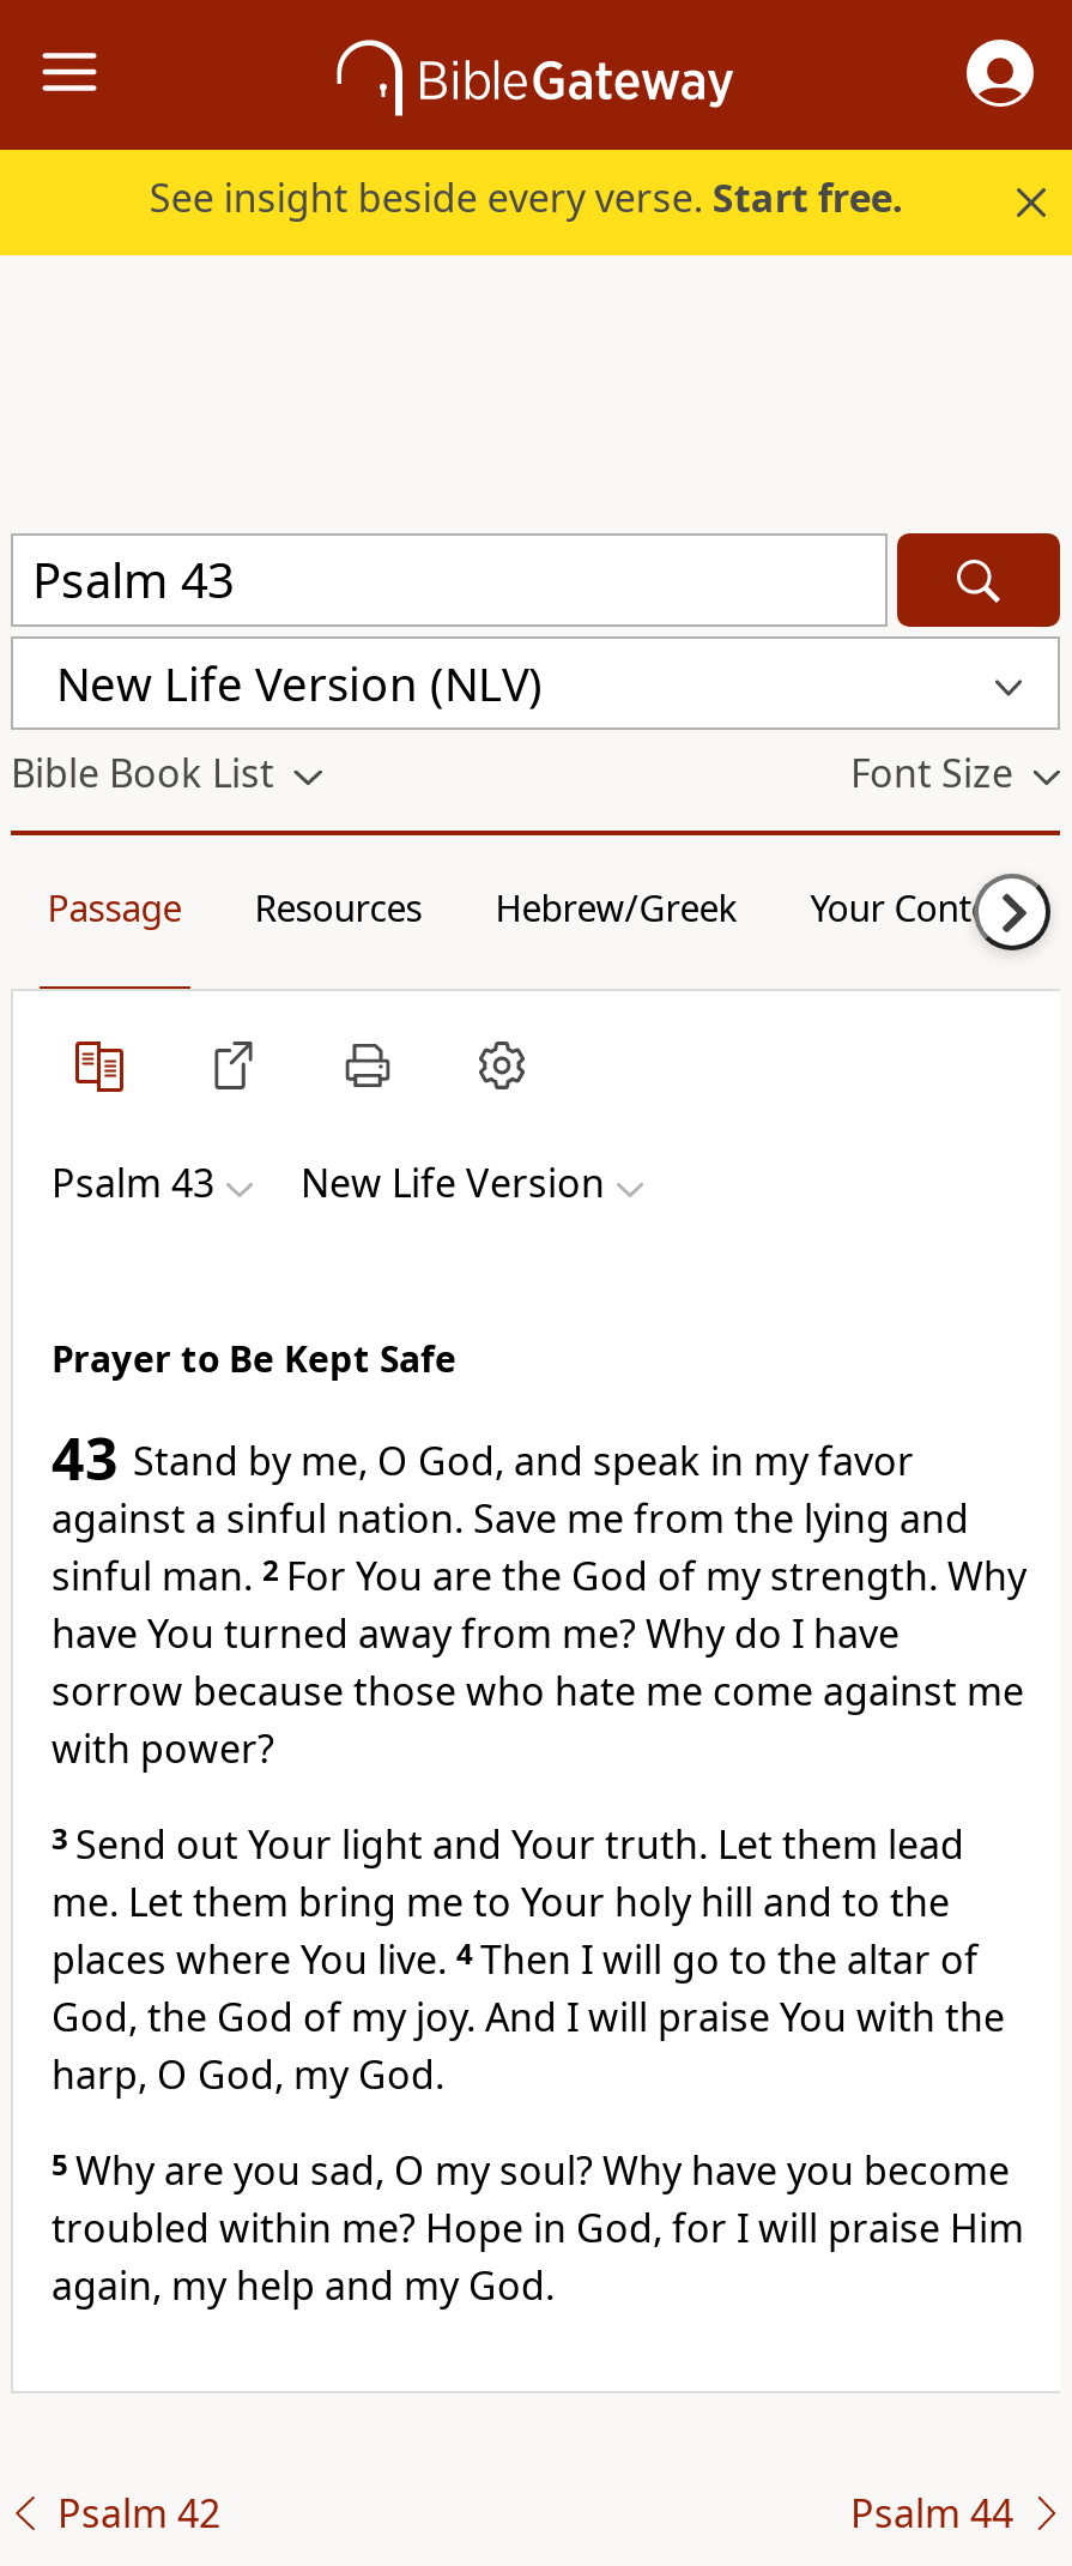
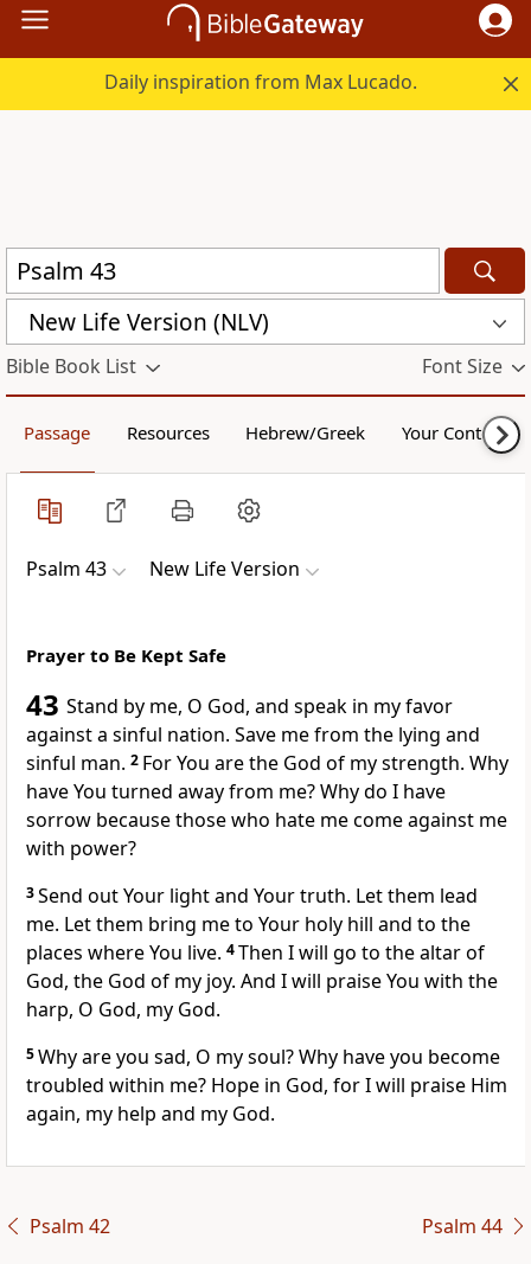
- See insight beside every verse. Start free.
+ Daily inspiration from Max Lucado.
